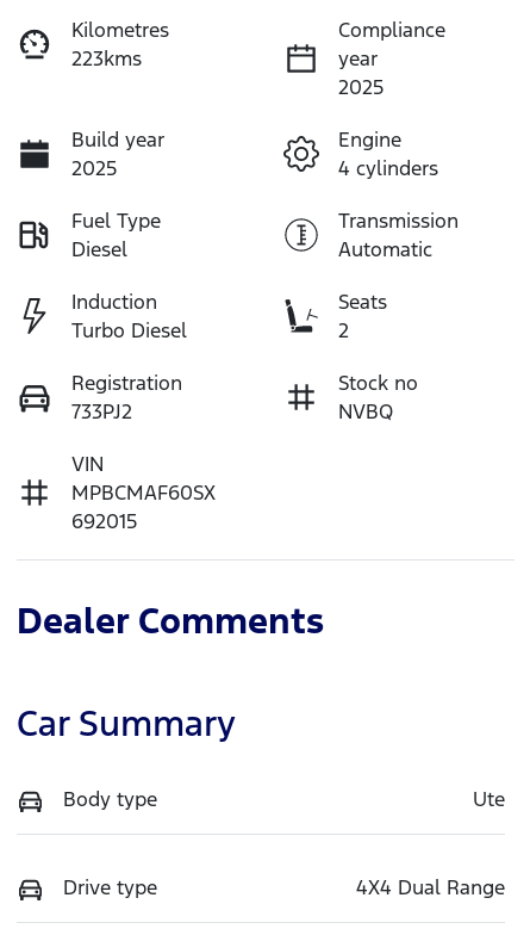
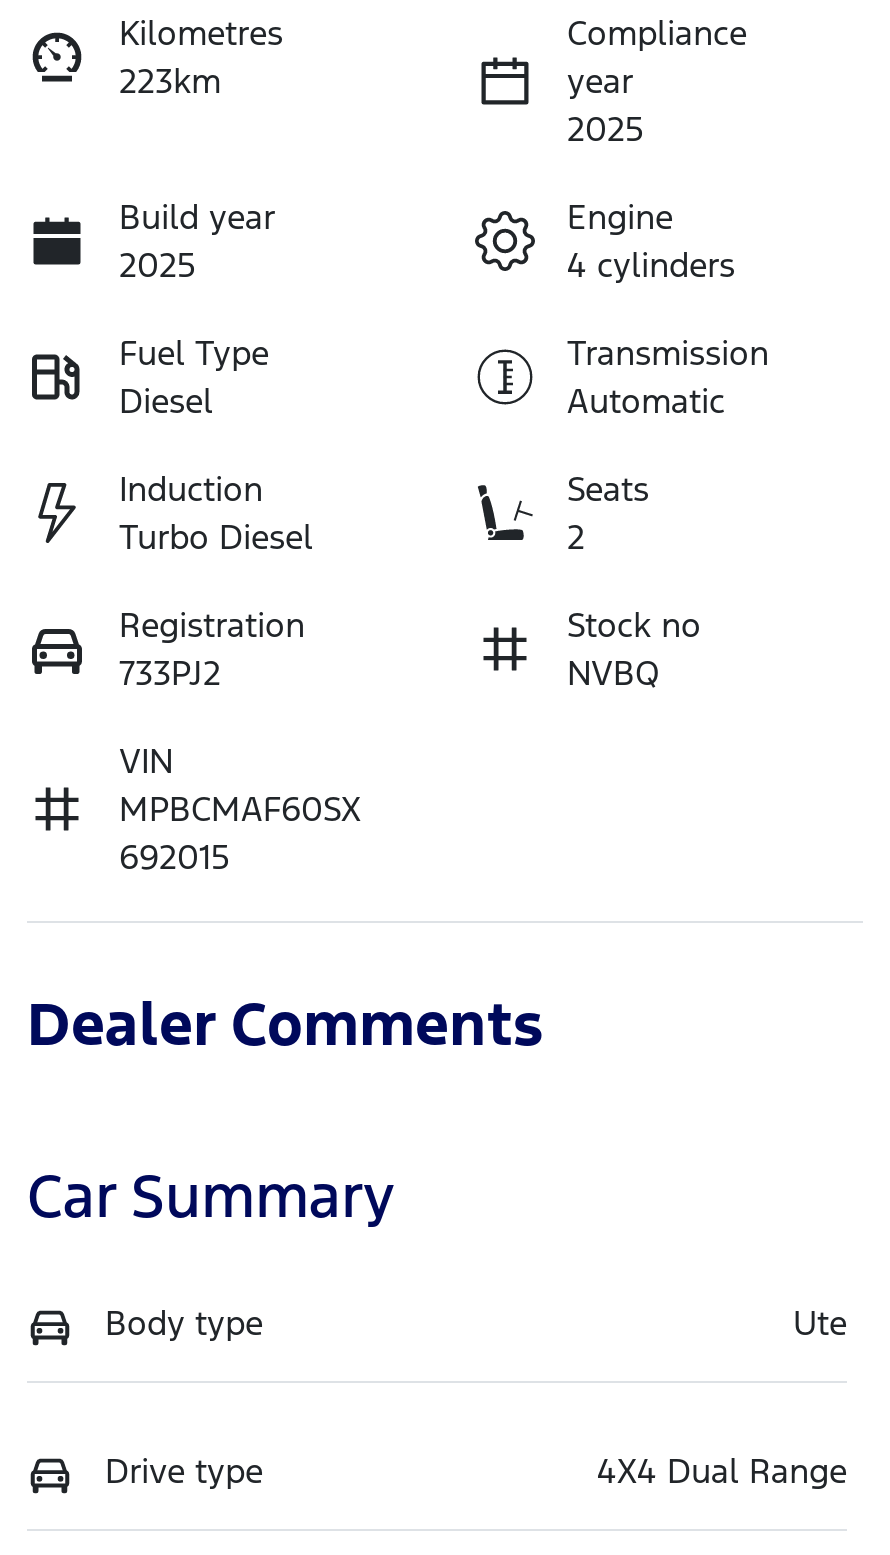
- 223kms
+ 223km
